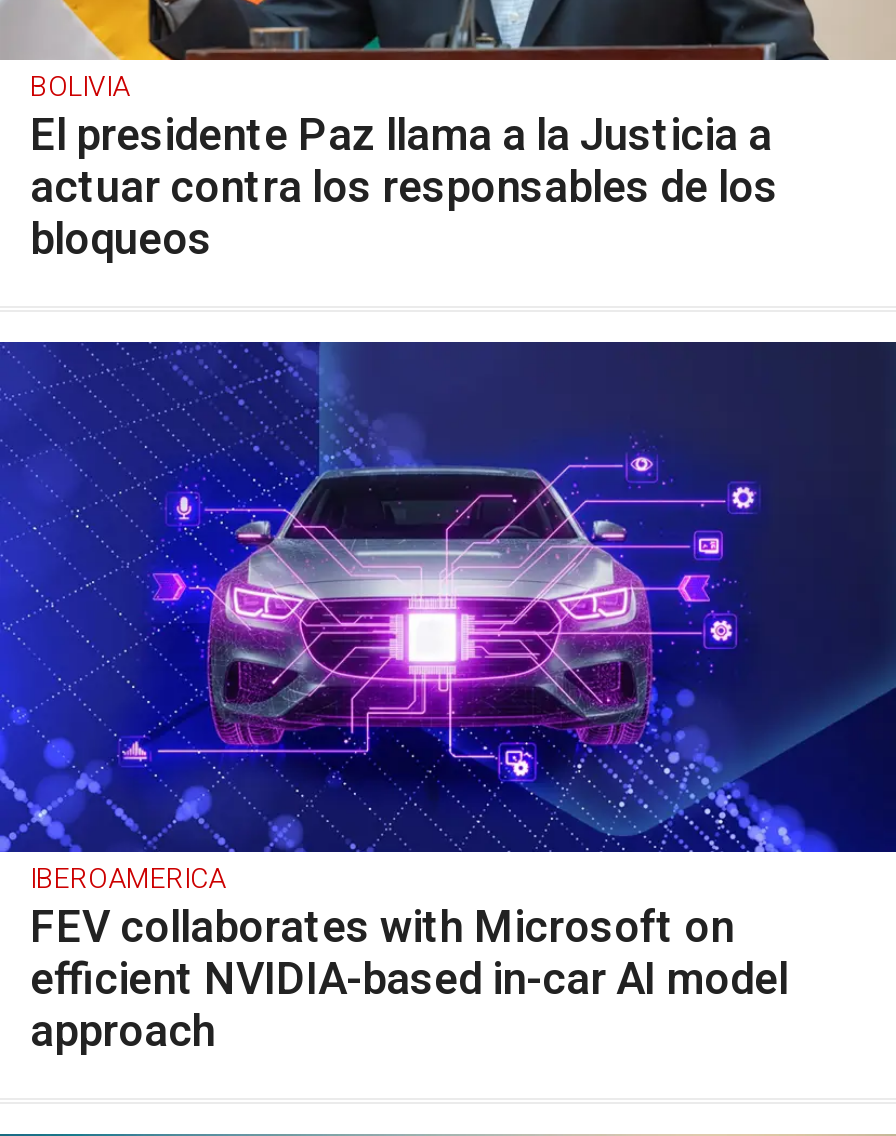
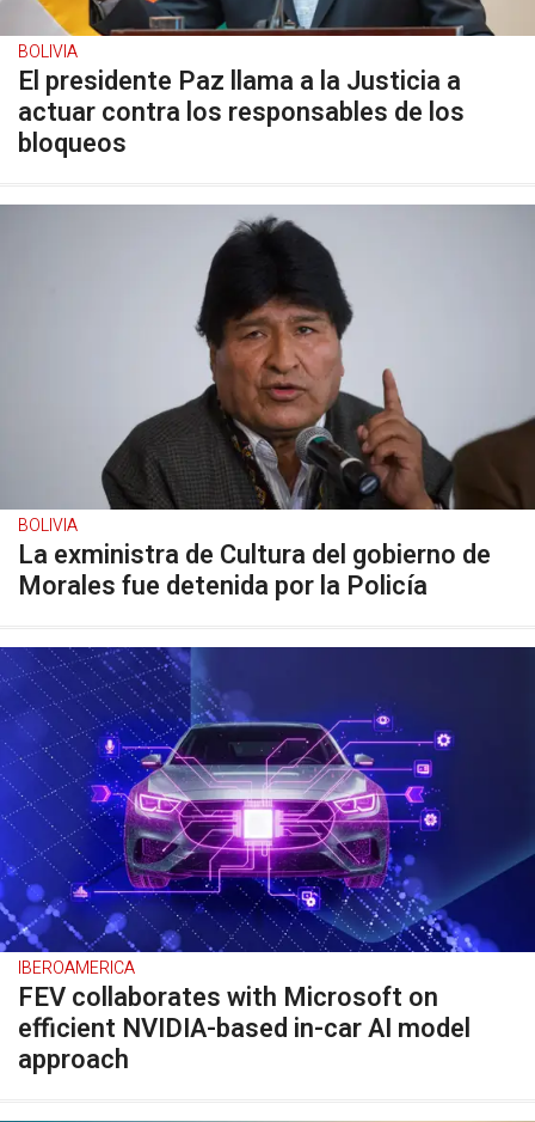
+ [image]
+ BOLIVIA
+ La exministra de Cultura del gobierno de
+ Morales fue detenida por la Policía
